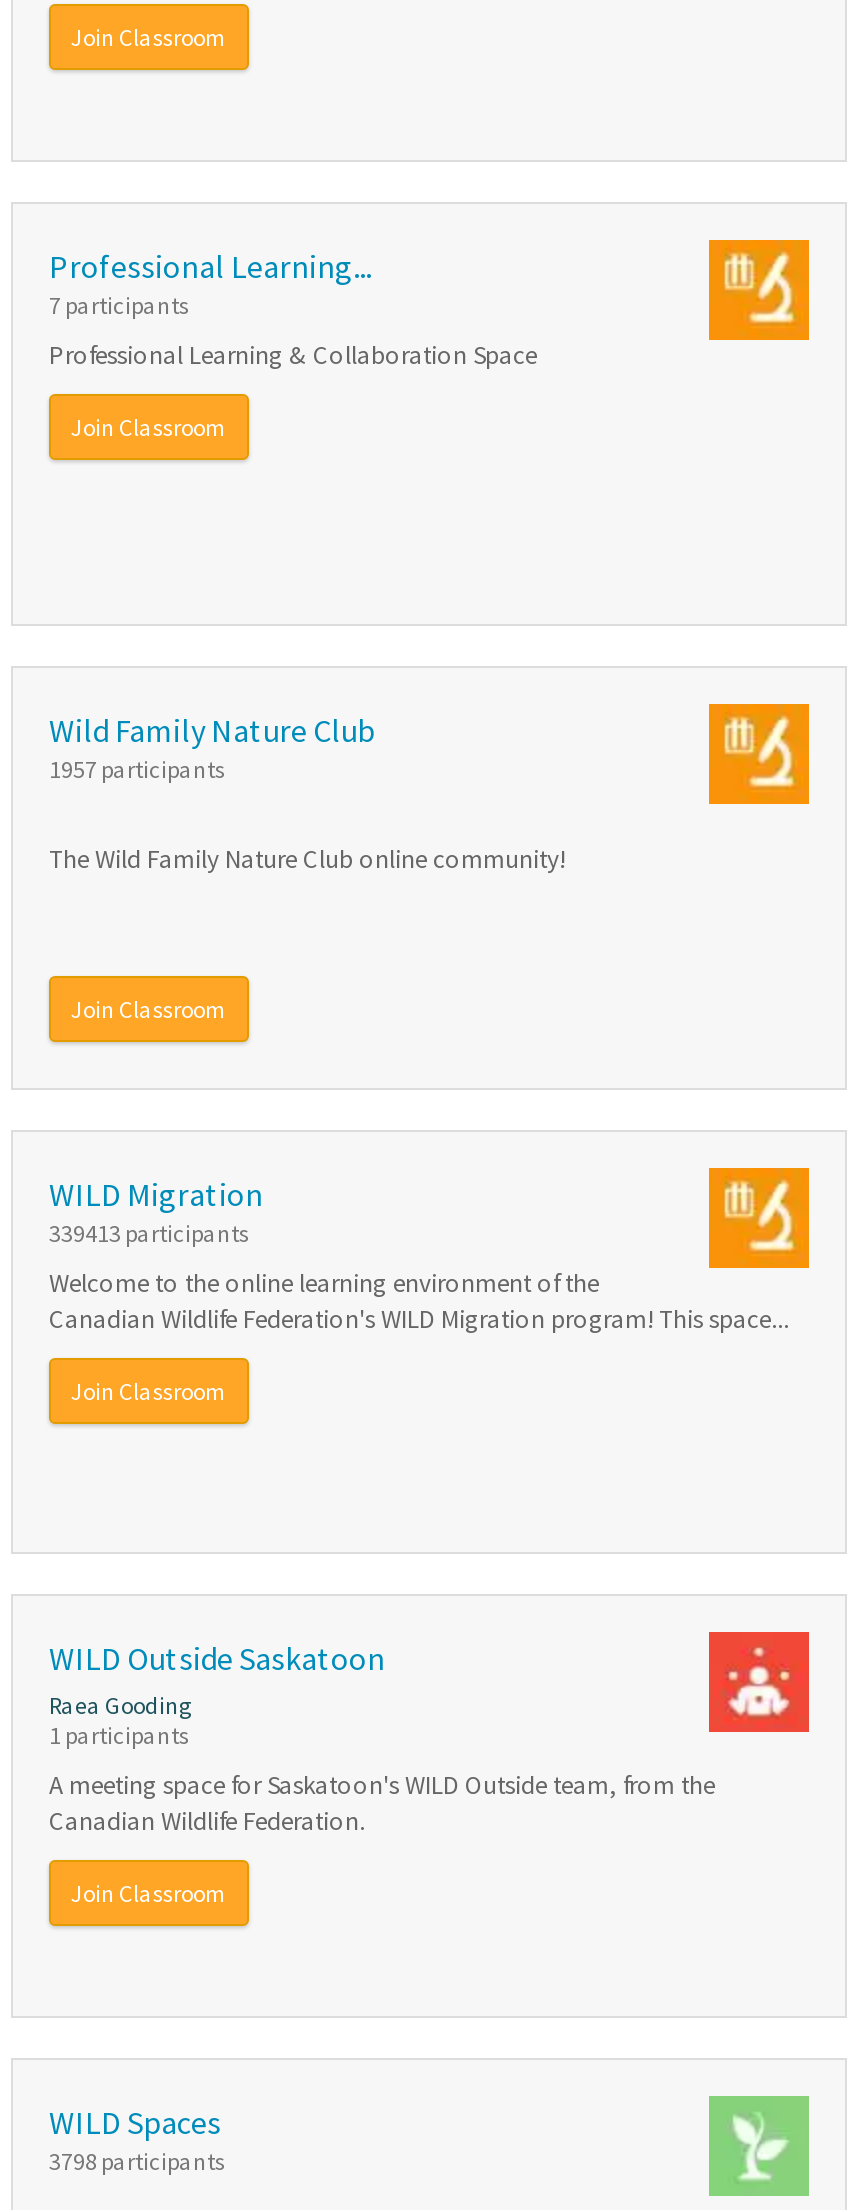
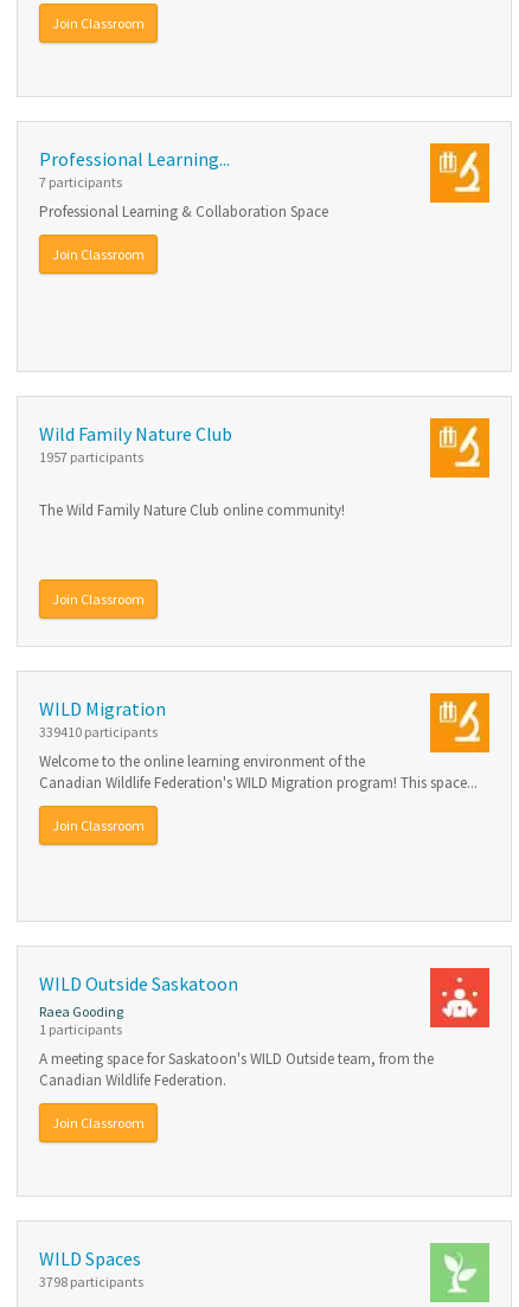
- 339413 participants
+ 339410 participants
